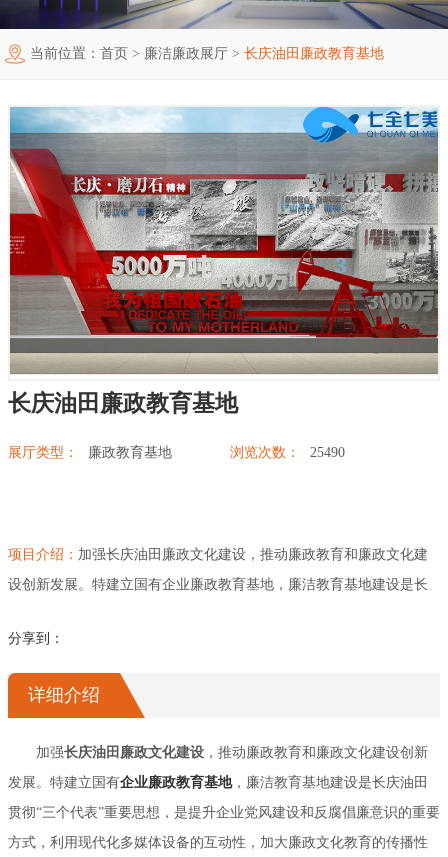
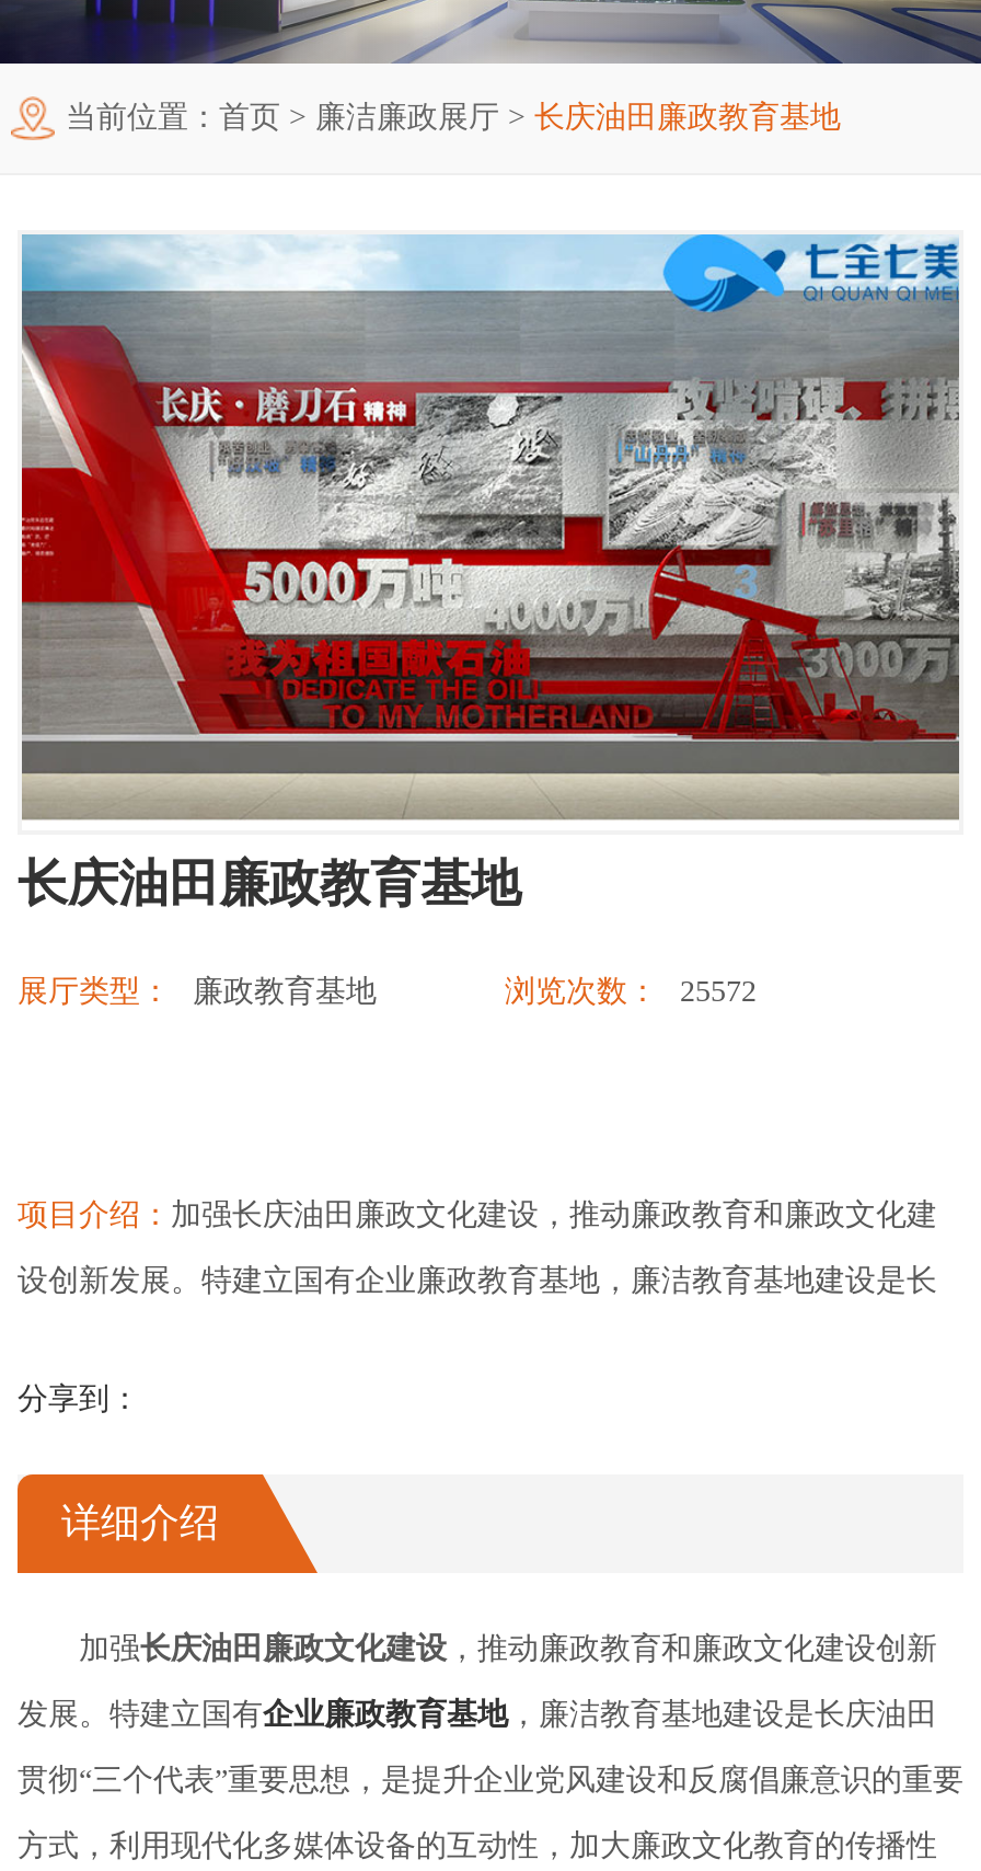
- 浏览次数： 25490
+ 浏览次数： 25572
